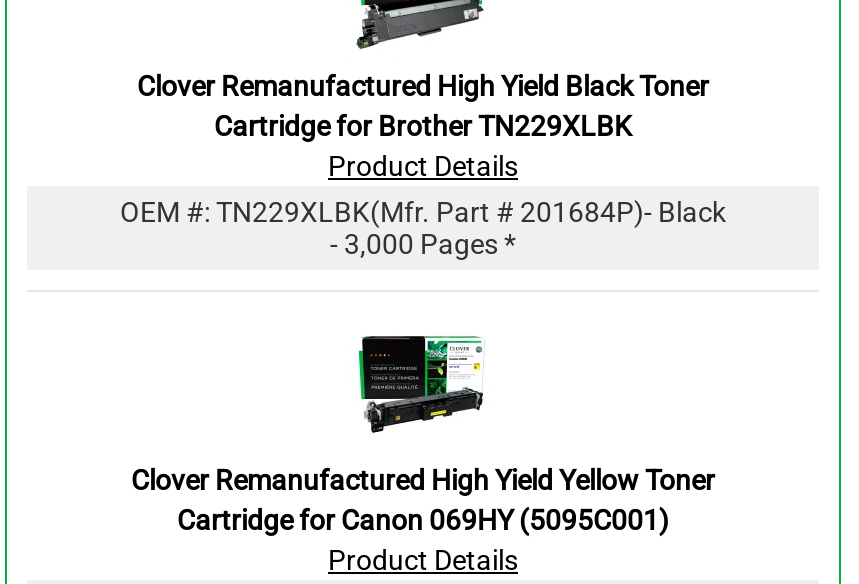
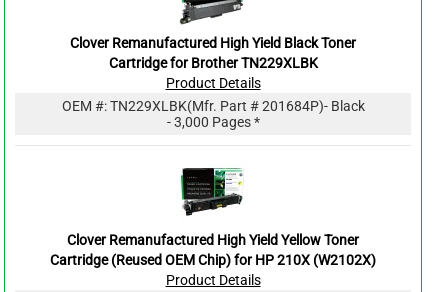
- Cartridge for Canon 069HY (5095C001)
+ Cartridge (Reused OEM Chip) for HP 210X (W2102X)
